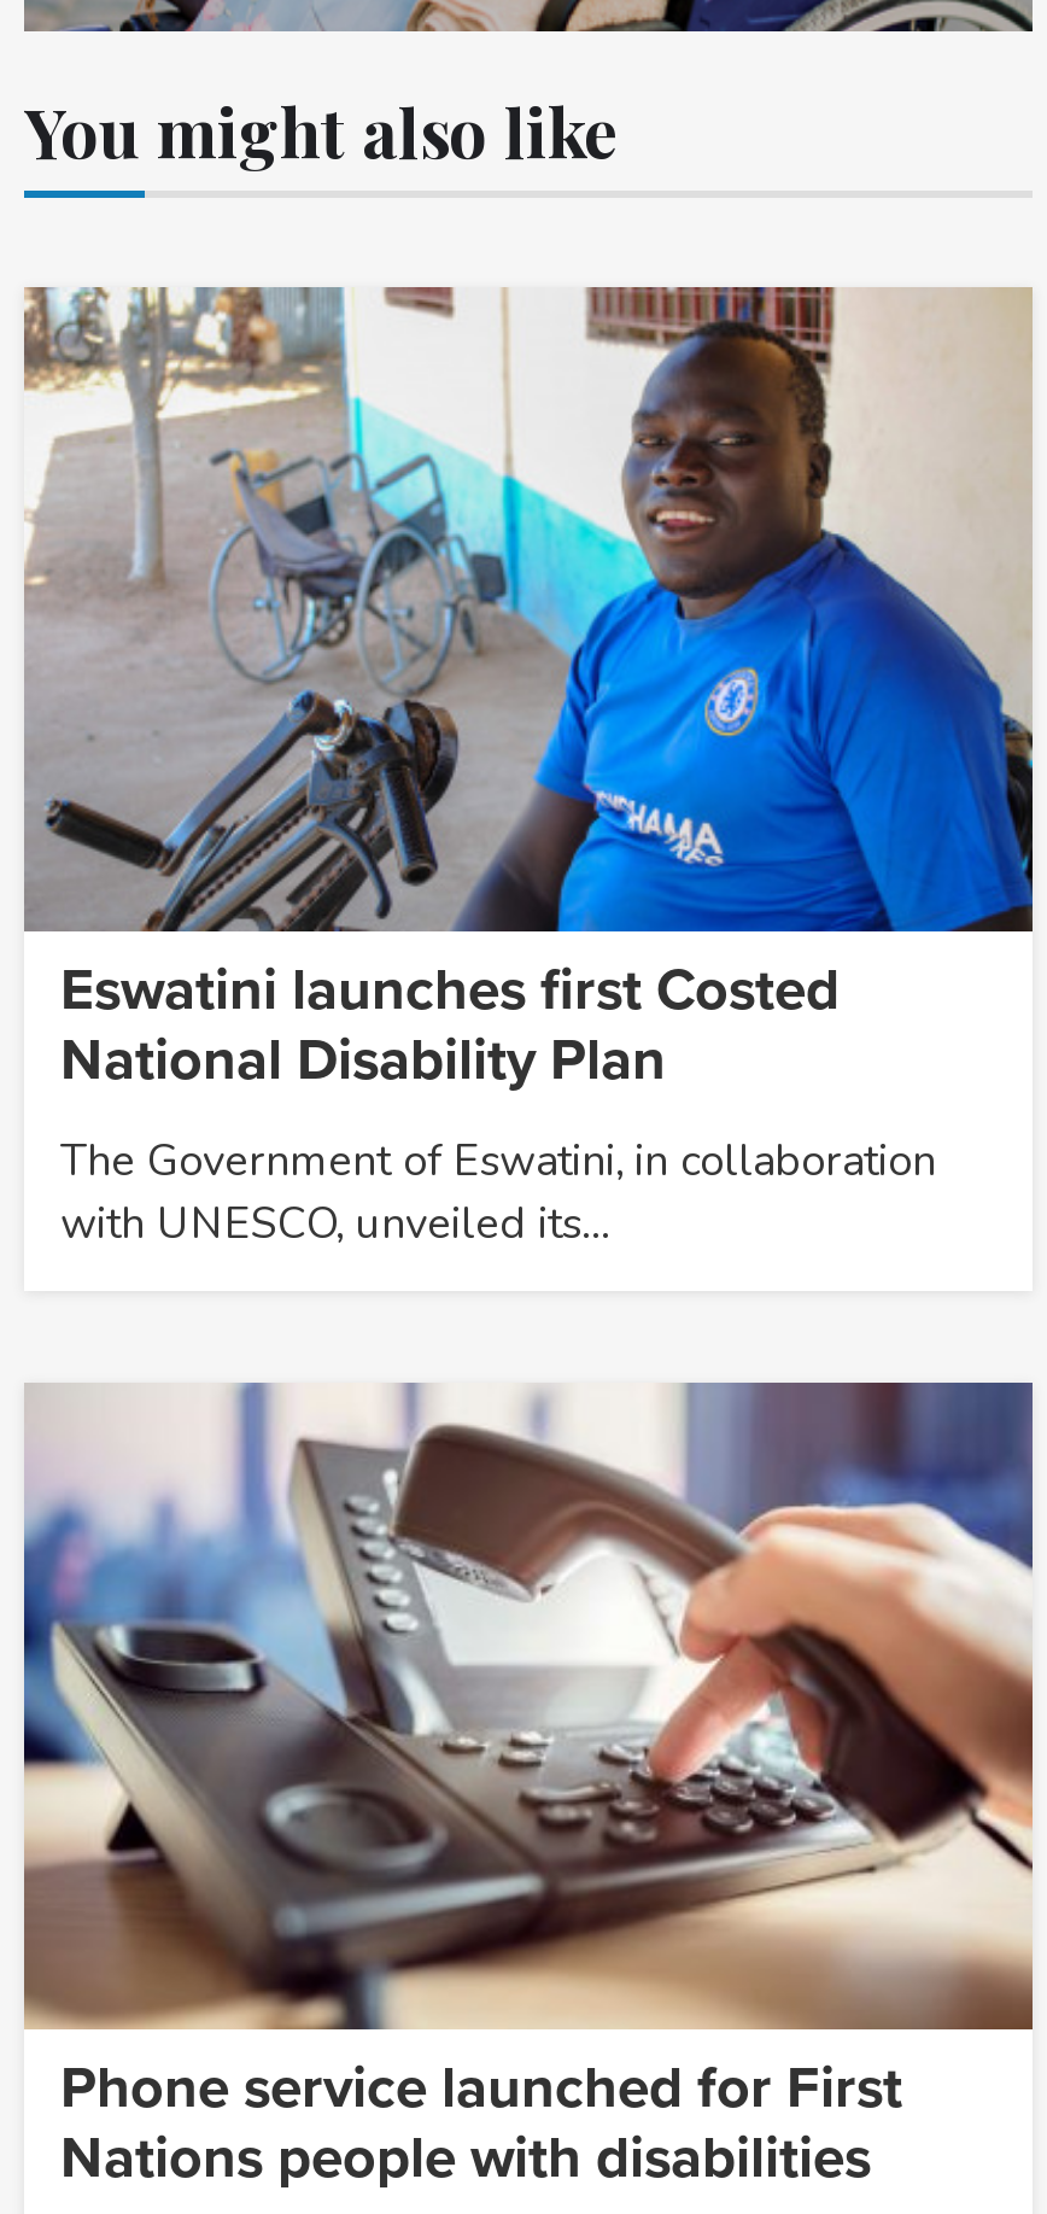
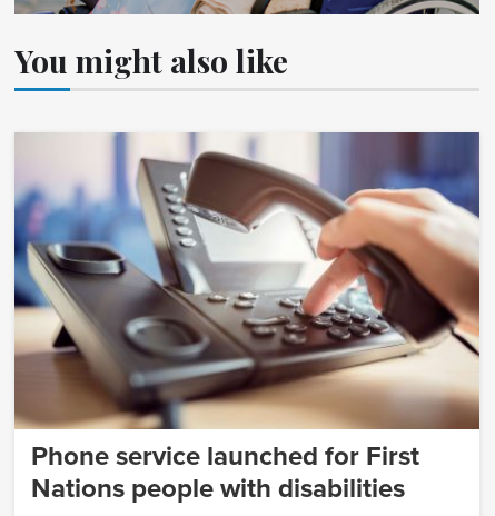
- [image]
- Eswatini launches first Costed
- National Disability Plan
- The Government of Eswatini, in collaboration
- with UNESCO, unveiled its…
